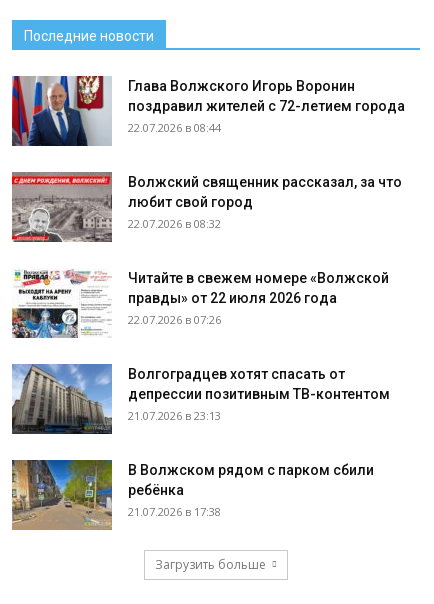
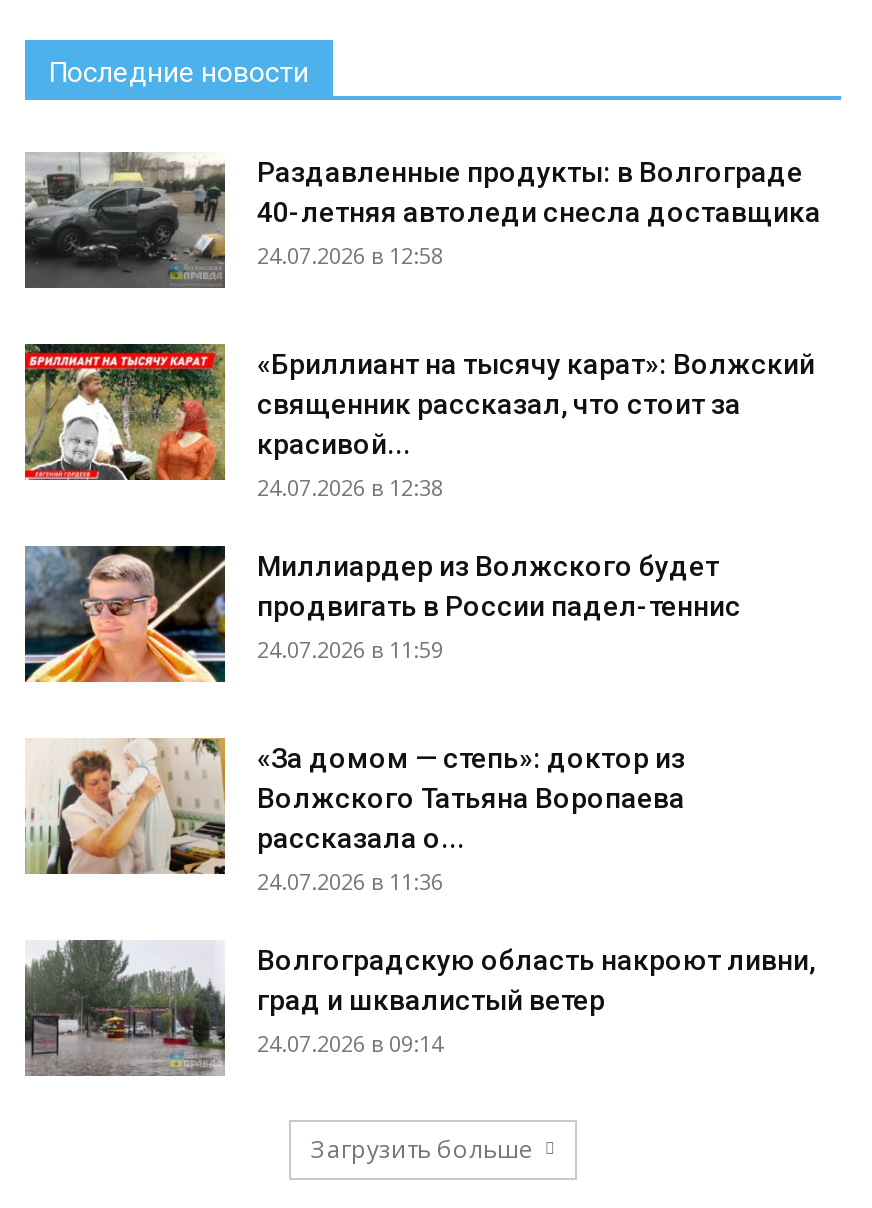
- [image]
- Глава Волжского Игорь Воронин
- поздравил жителей с 72-летием города
- 22.07.2026 в 08:44
+ [image]
+ Раздавленные продукты: в Волгограде
+ 40-летняя автоледи снесла доставщика
+ 24.07.2026 в 12:58

- [image]
- Волжский священник рассказал, за что
- любит свой город
- 22.07.2026 в 08:32
+ [image]
+ «Бриллиант на тысячу карат»: Волжский
+ священник рассказал, что стоит за
+ красивой...
+ 24.07.2026 в 12:38

- [image]
- Читайте в свежем номере «Волжской
- правды» от 22 июля 2026 года
- 22.07.2026 в 07:26
+ [image]
+ Миллиардер из Волжского будет
+ продвигать в России падел-теннис
+ 24.07.2026 в 11:59

- [image]
- Волгоградцев хотят спасать от
- депрессии позитивным ТВ-контентом
- 21.07.2026 в 23:13
+ [image]
+ «За домом — степь»: доктор из
+ Волжского Татьяна Воропаева
+ рассказала о...
+ 24.07.2026 в 11:36

- [image]
- В Волжском рядом с парком сбили
- ребёнка
- 21.07.2026 в 17:38
+ [image]
+ Волгоградскую область накроют ливни,
+ град и шквалистый ветер
+ 24.07.2026 в 09:14
